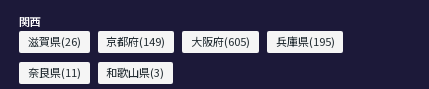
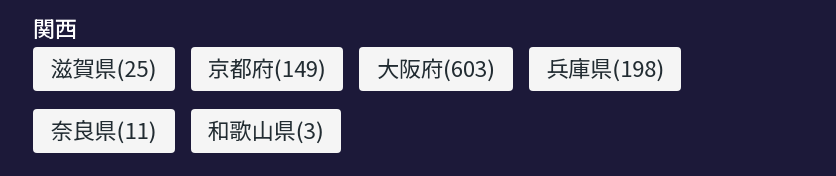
- 滋賀県(26)
+ 滋賀県(25)

- 大阪府(605)
+ 大阪府(603)

- 兵庫県(195)
+ 兵庫県(198)
